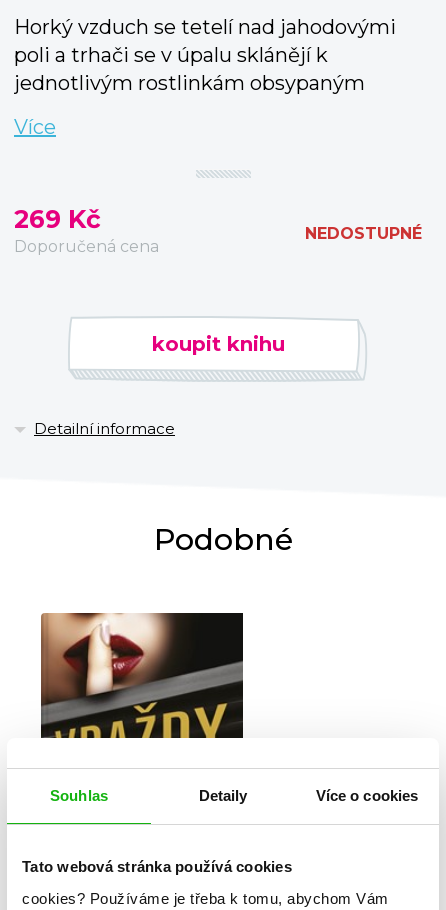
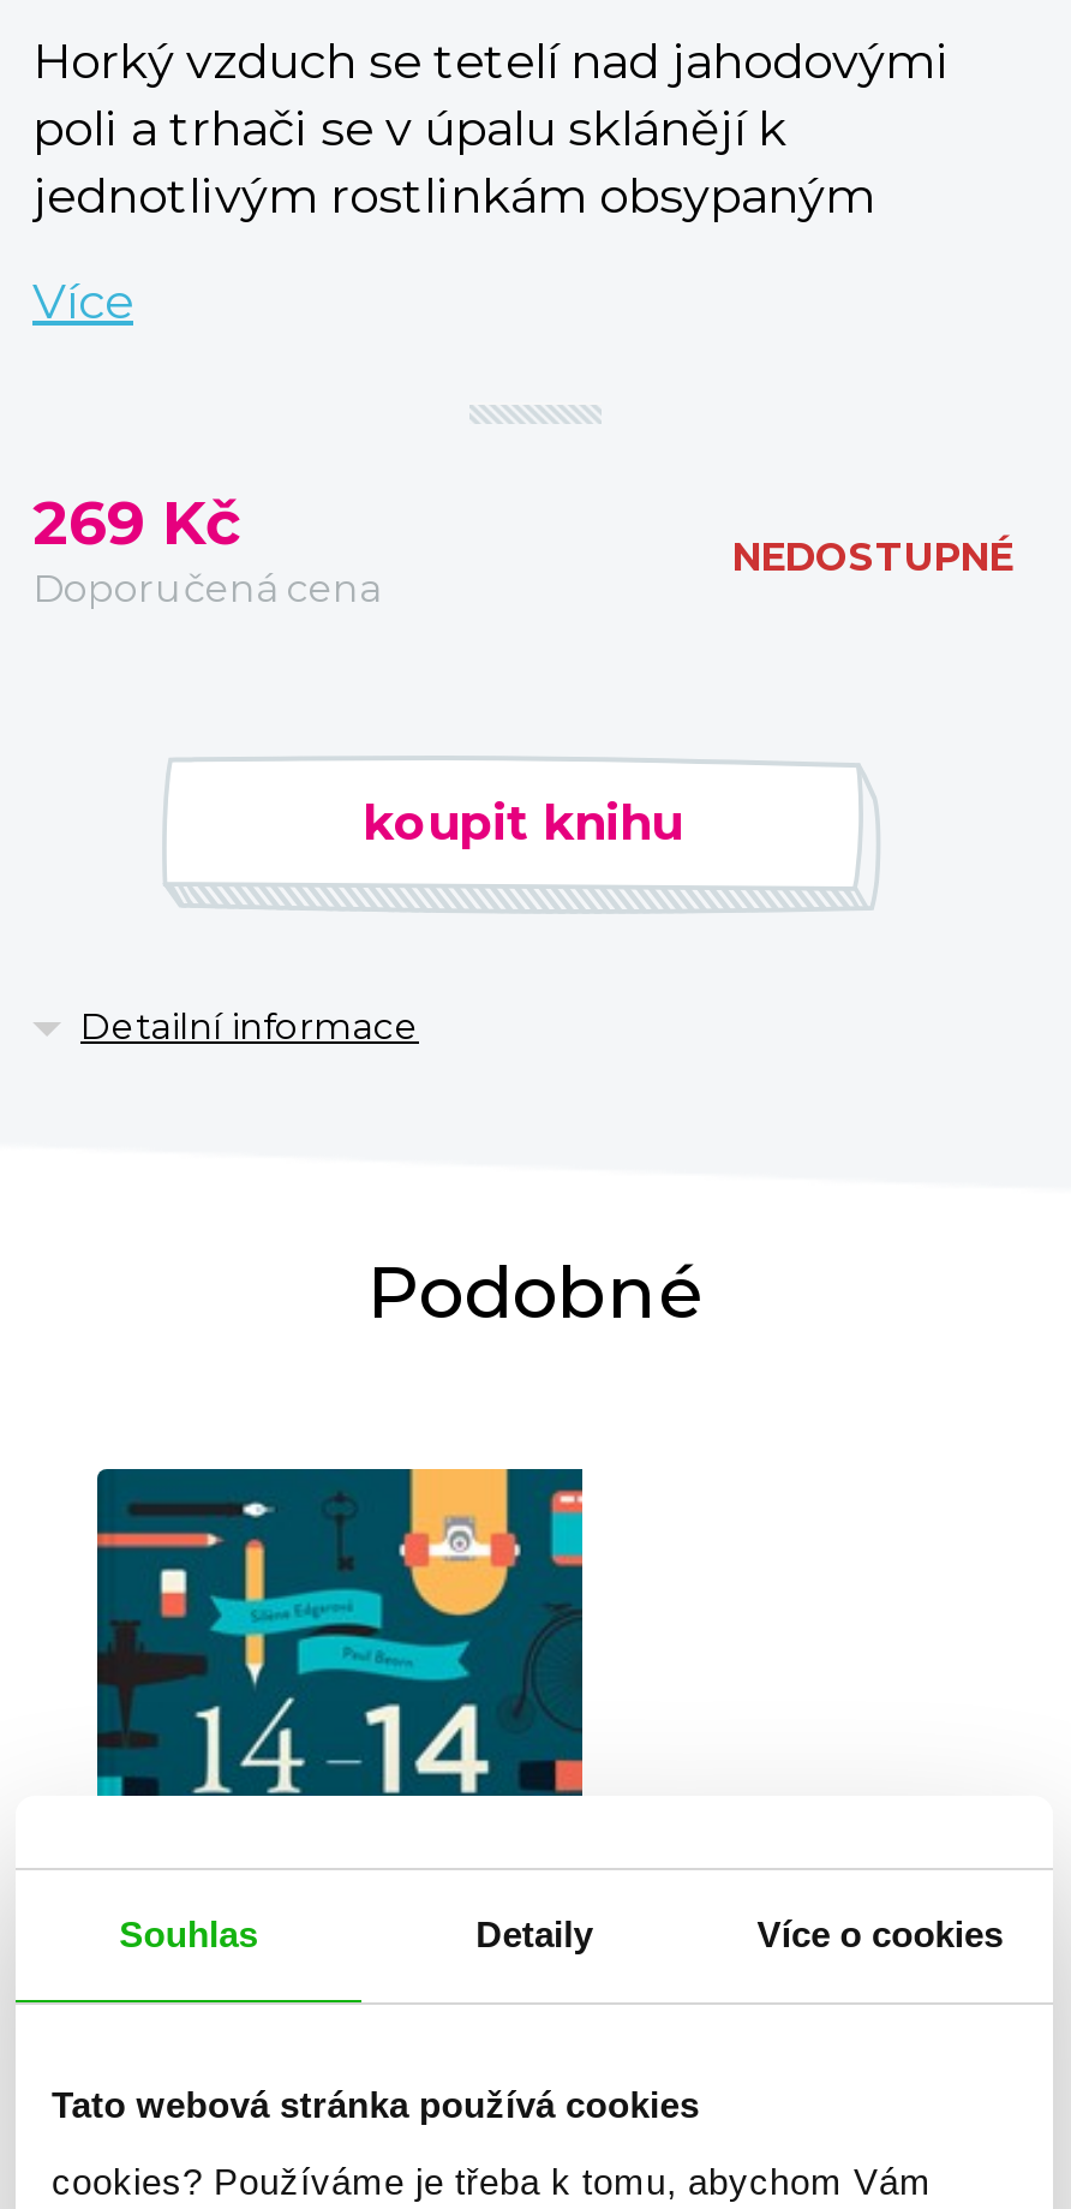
- [image]
+ [image]
